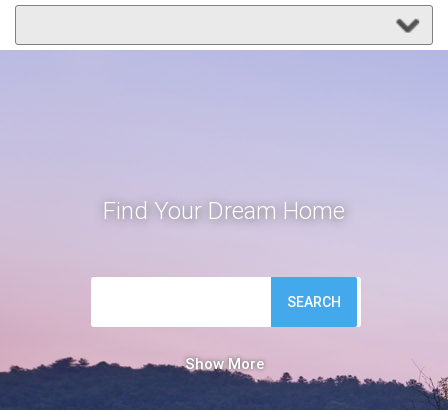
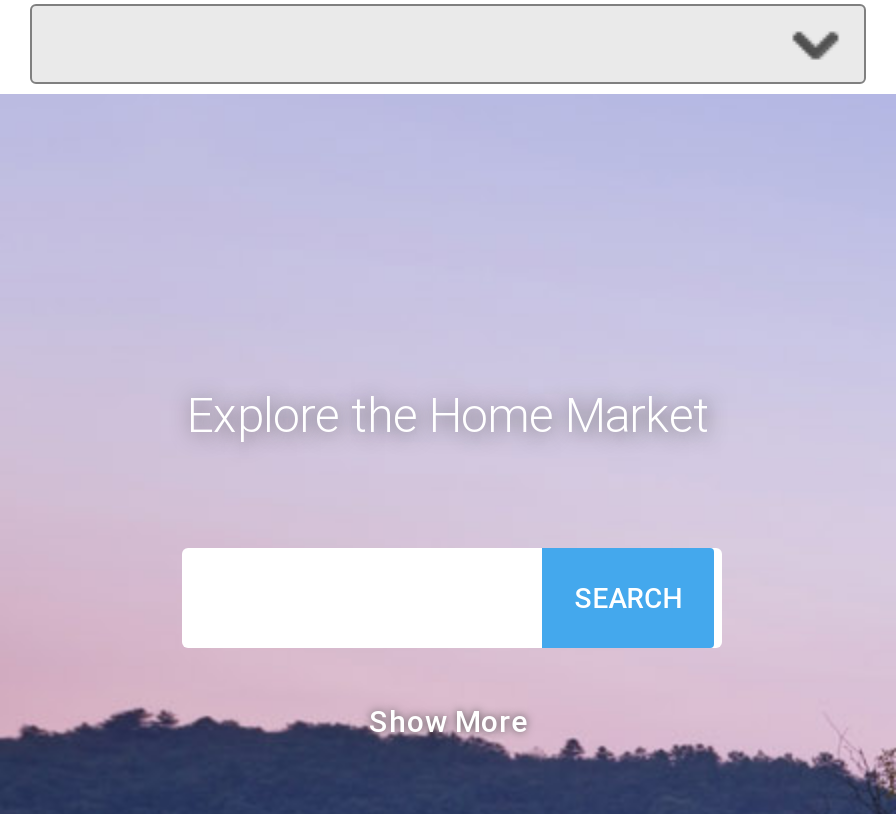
- Find Your Dream Home
+ Explore the Home Market
